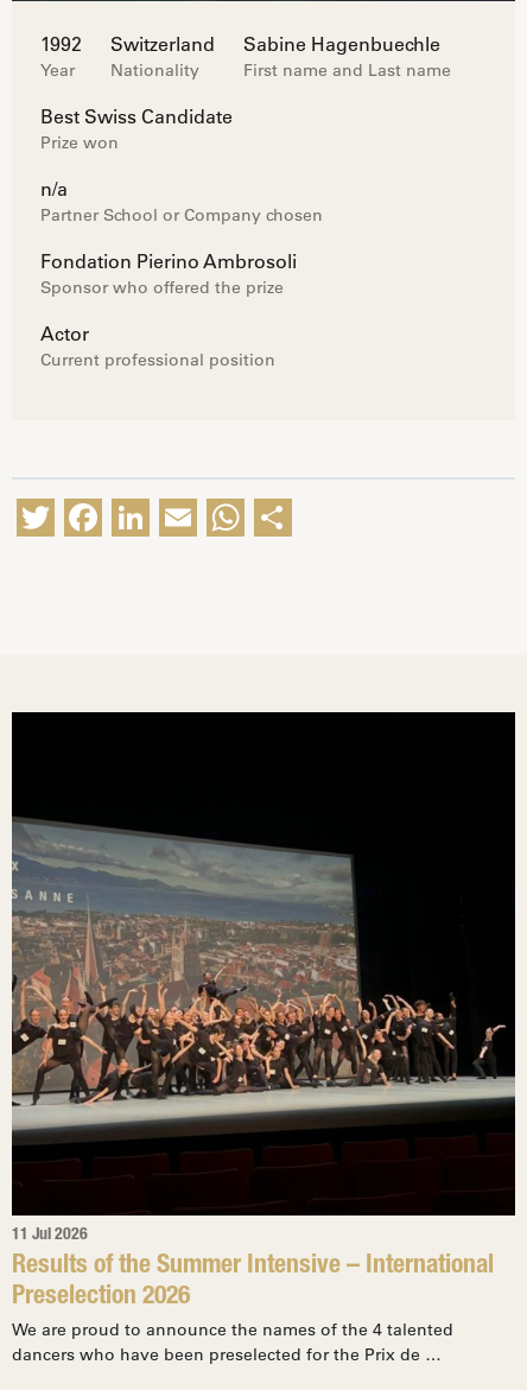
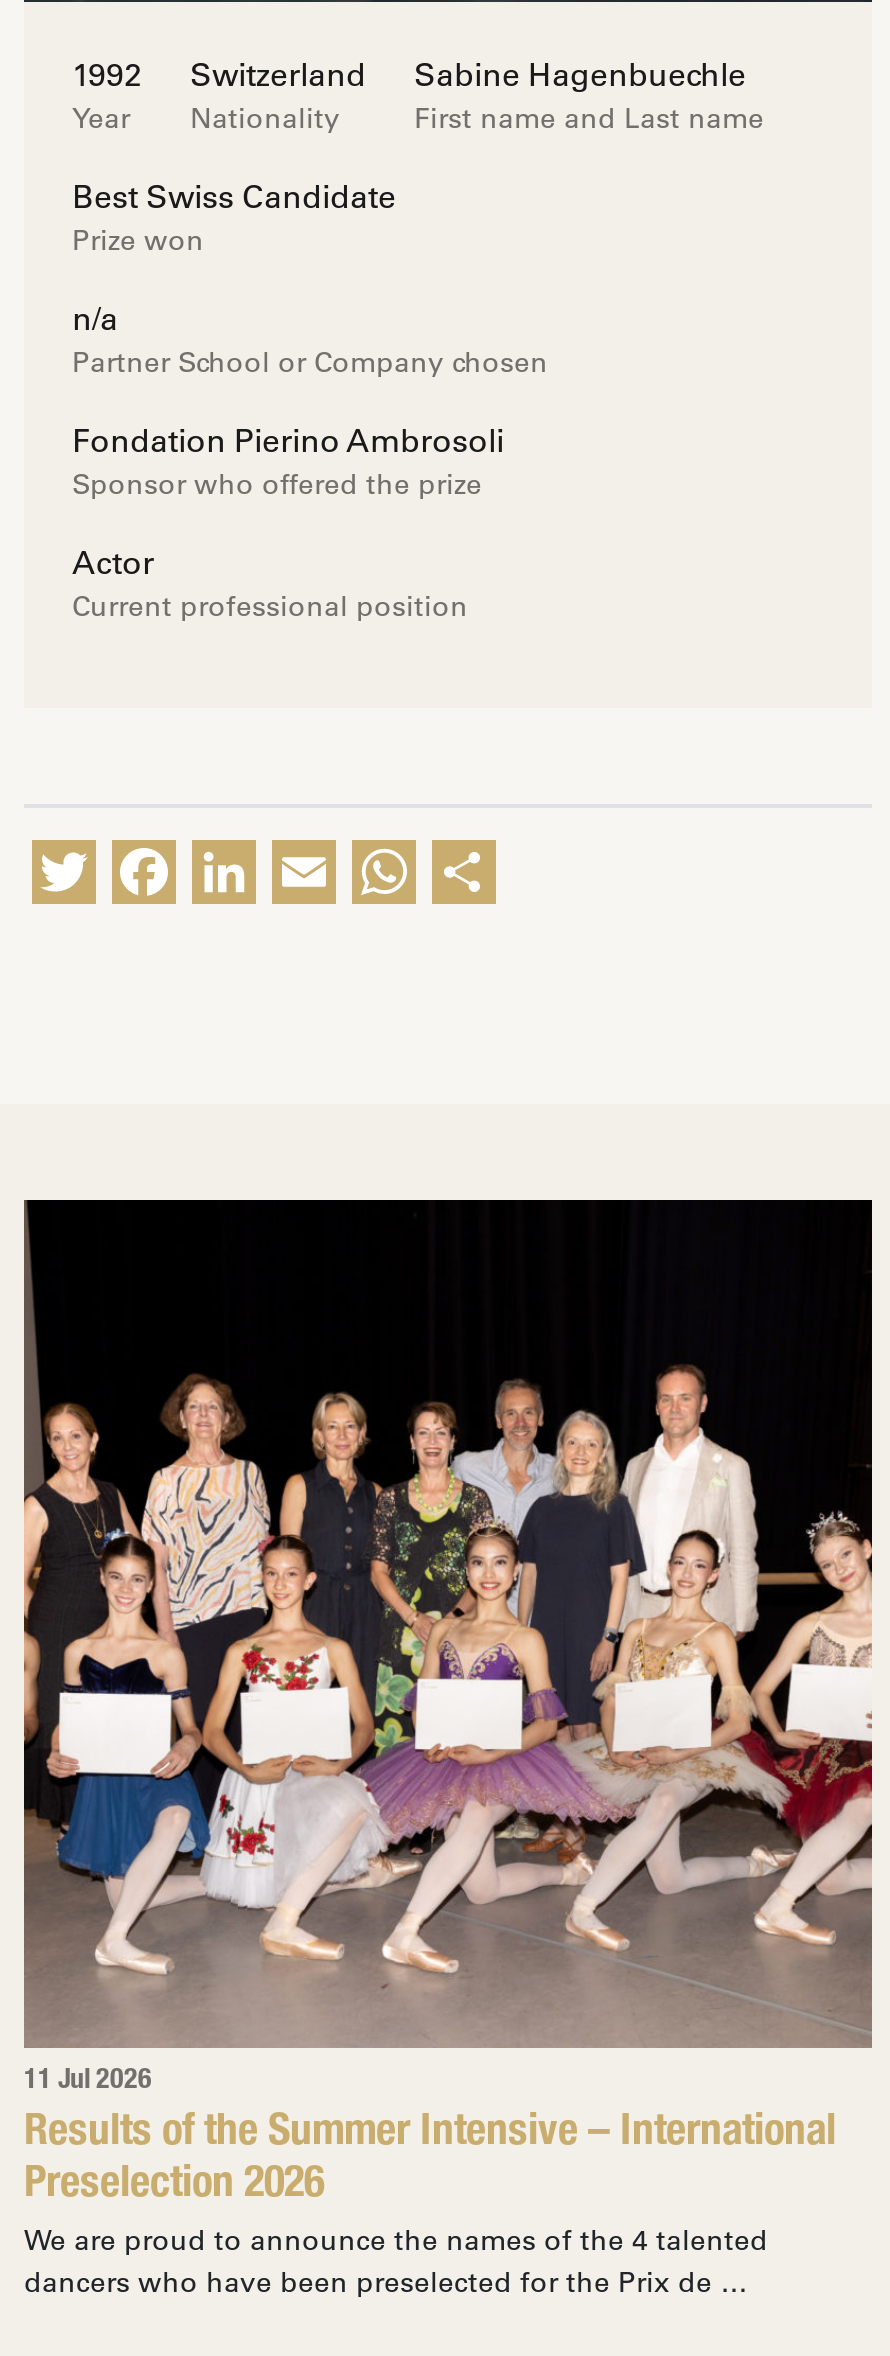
- [image]
+ [image]
